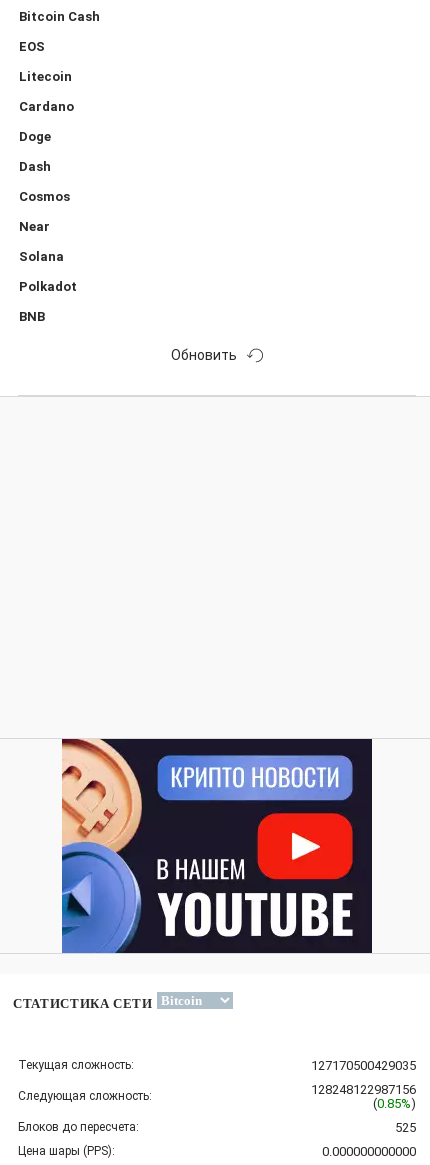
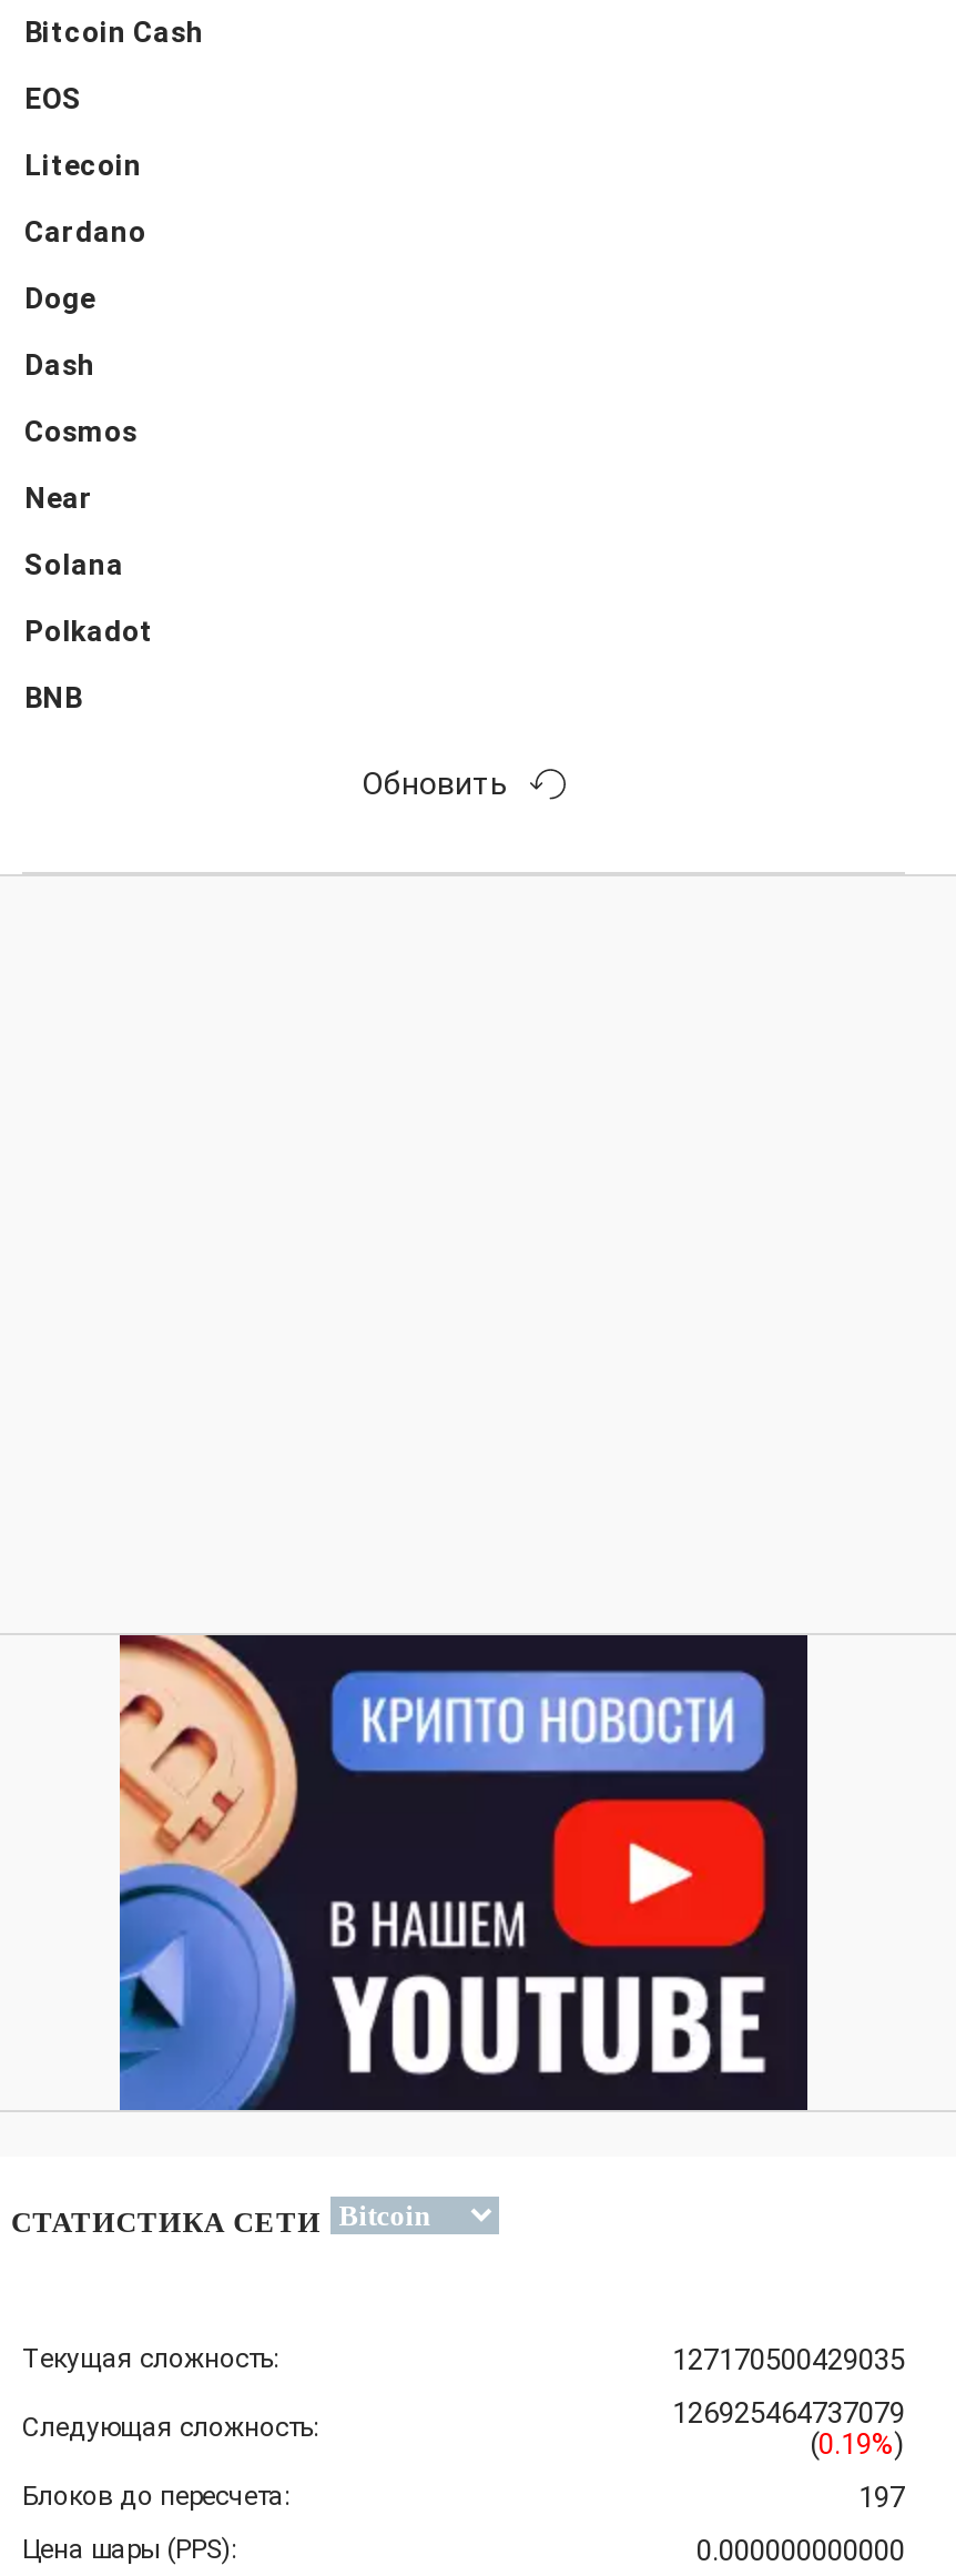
- 128248122987156
+ 126925464737079

- (0.85%)
+ (0.19%)

- 525
+ 197
